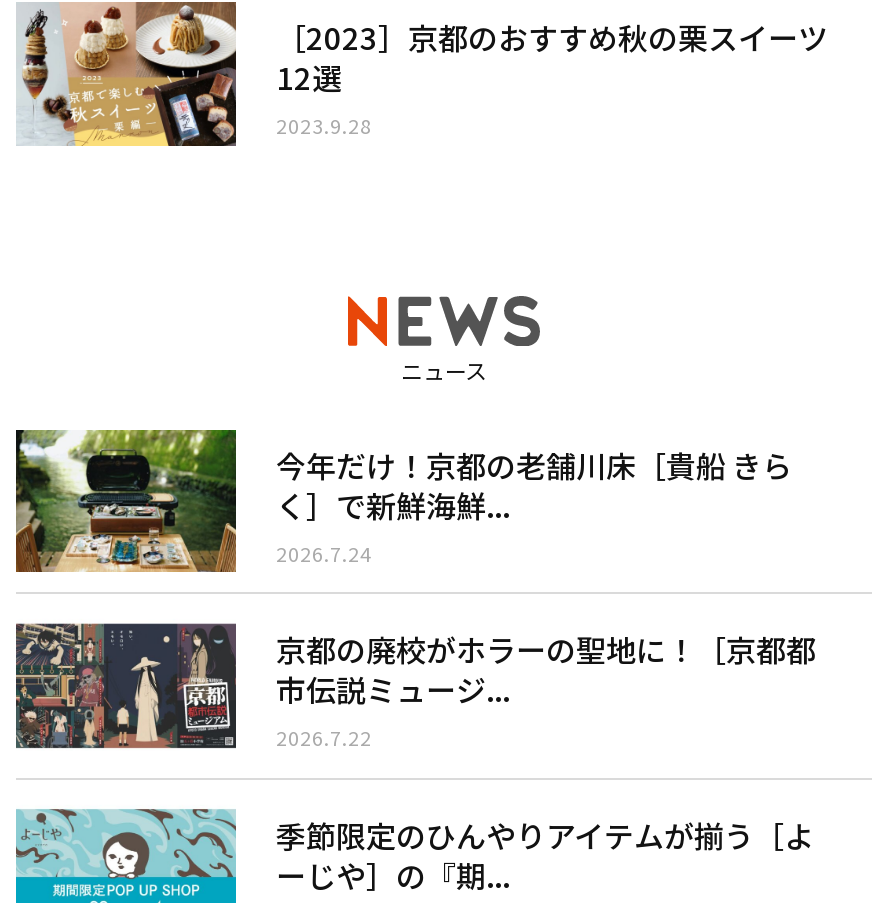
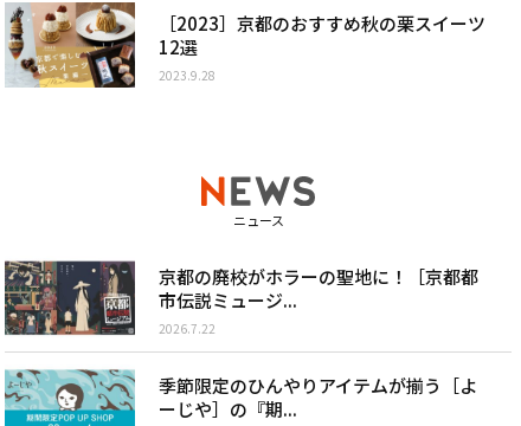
- [image]
- 今年だけ！京都の老舗川床［貴船 きら
- く］で新鮮海鮮...
- 2026.7.24
